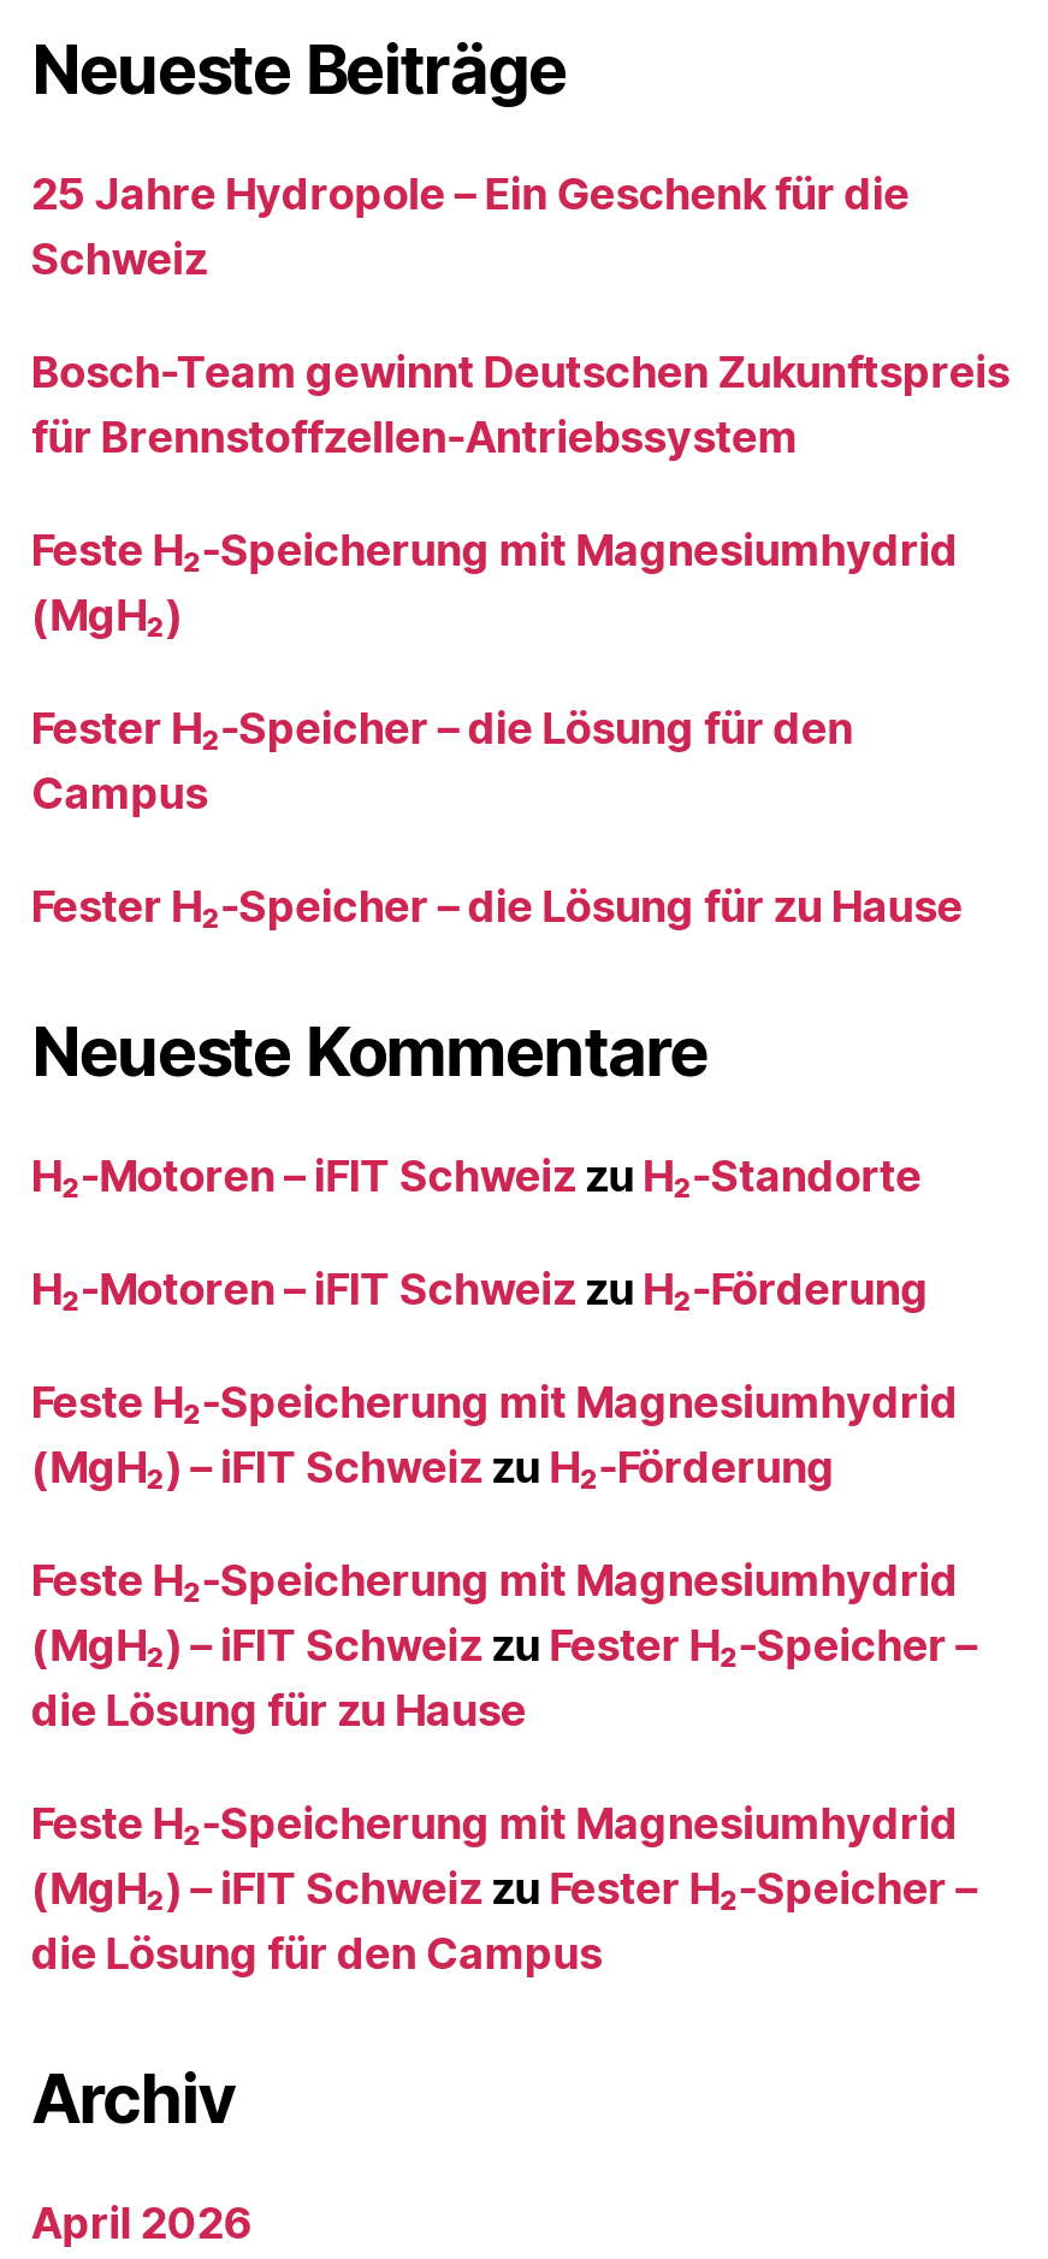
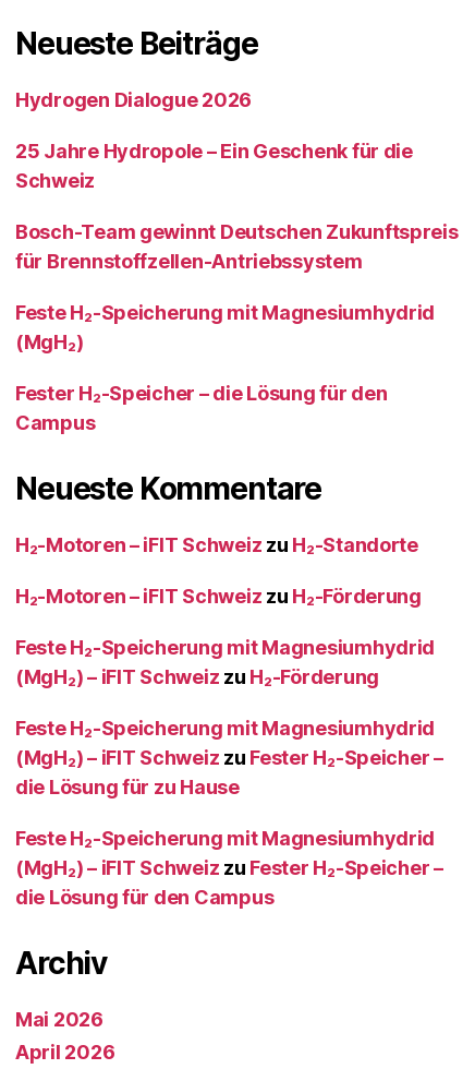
+ Hydrogen Dialogue 2026

moved down: 25 Jahre Hydropole – Ein Geschenk für die | Schweiz | Bosch-Team gewinnt Deutschen Zukunftspreis | für Brennstoffzellen-Antriebssystem | Feste H₂-Speicherung mit Magnesiumhydrid | (MgH₂) | Fester H₂-Speicher – die Lösung für den | Campus

- Fester H₂-Speicher – die Lösung für zu Hause

+ Mai 2026
